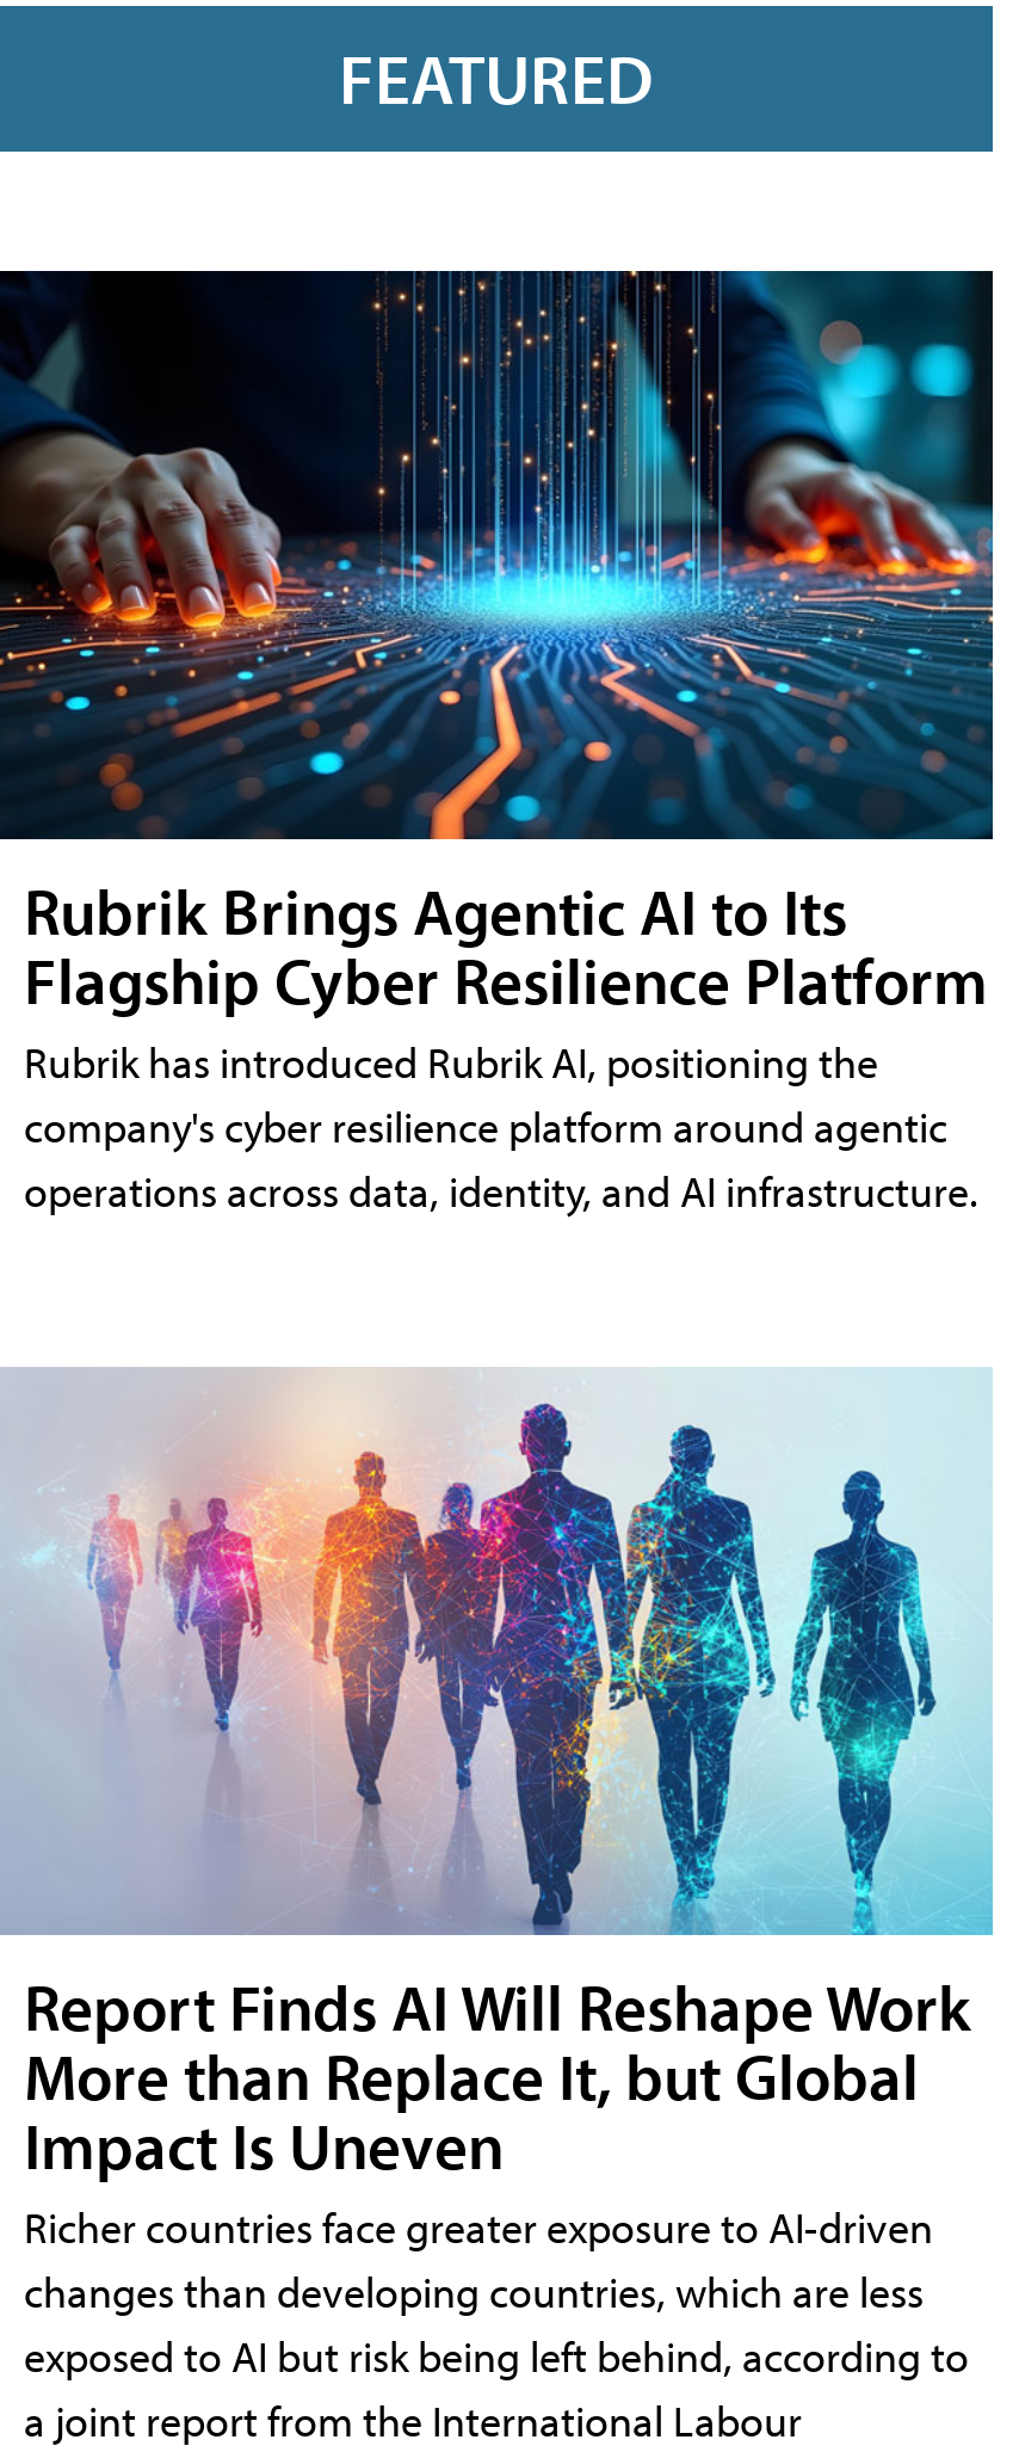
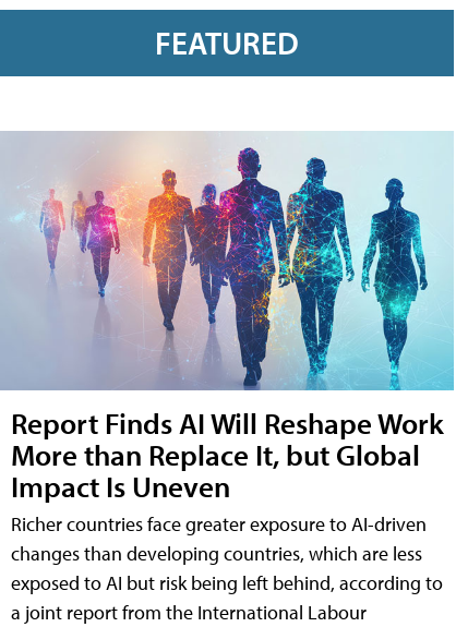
- [image]
- Rubrik Brings Agentic AI to Its
- Flagship Cyber Resilience Platform
- Rubrik has introduced Rubrik AI, positioning the
- company's cyber resilience platform around agentic
- operations across data, identity, and AI infrastructure.
